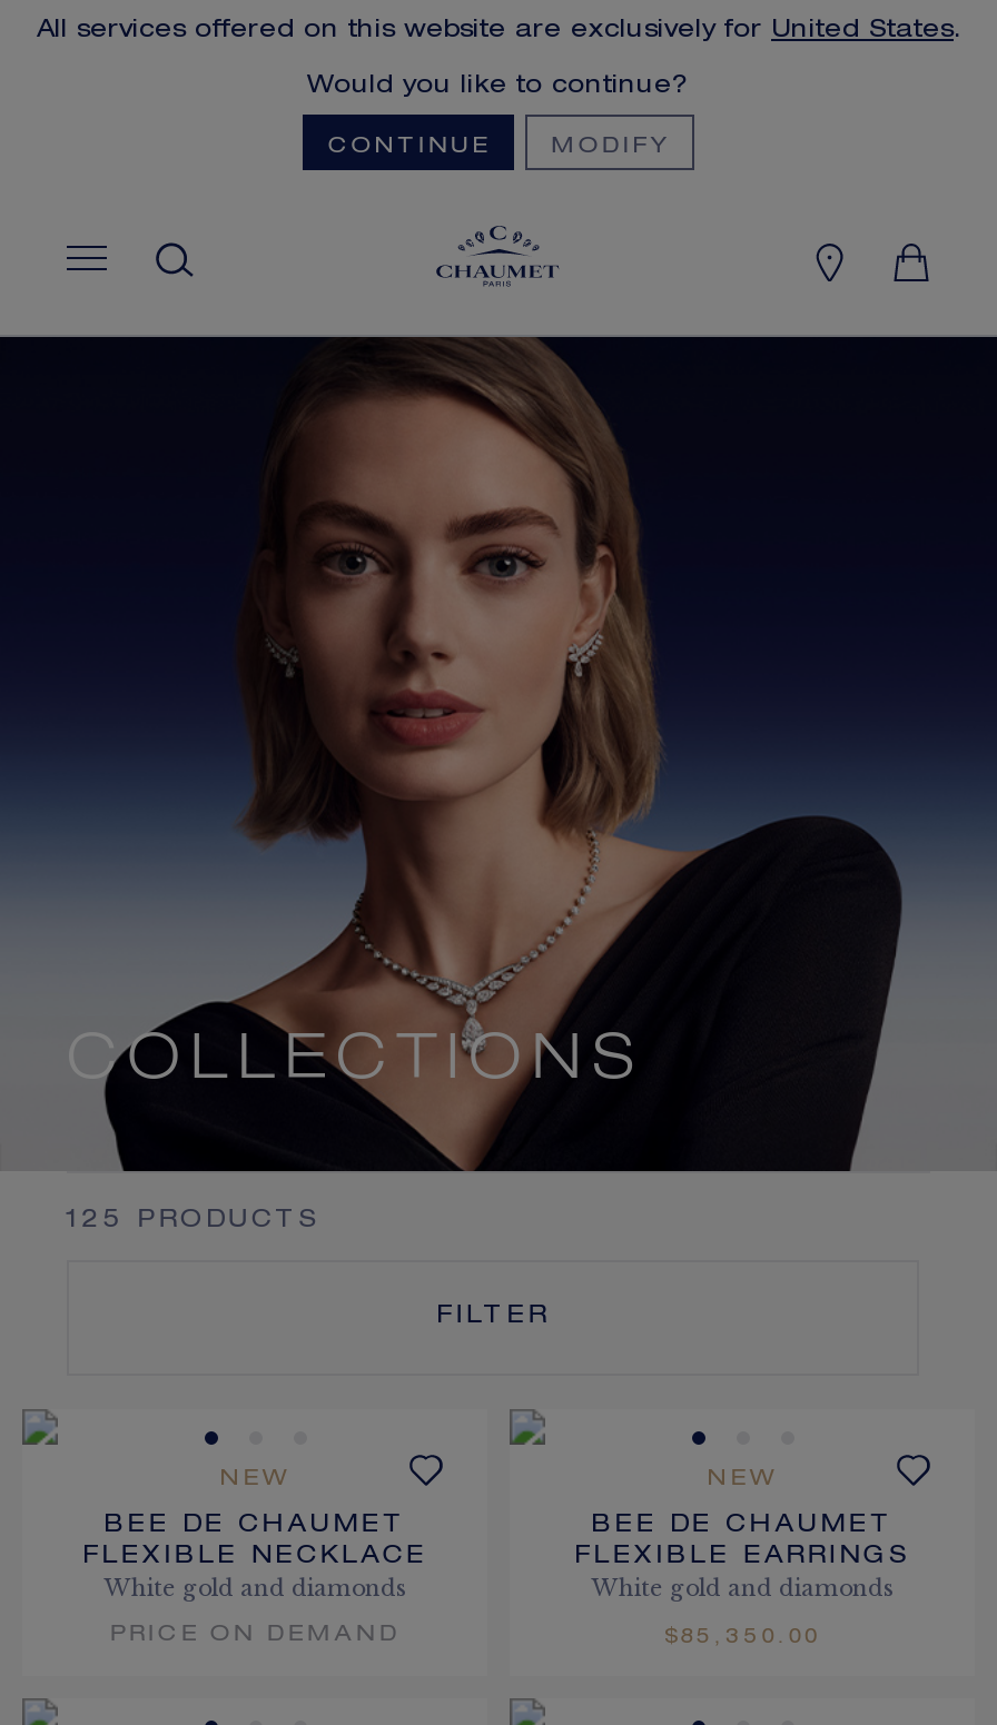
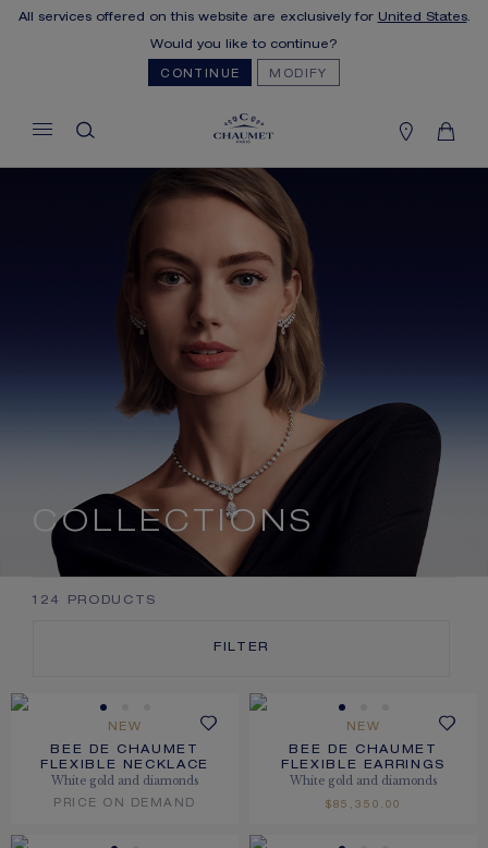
- 125 PRODUCTS
+ 124 PRODUCTS
